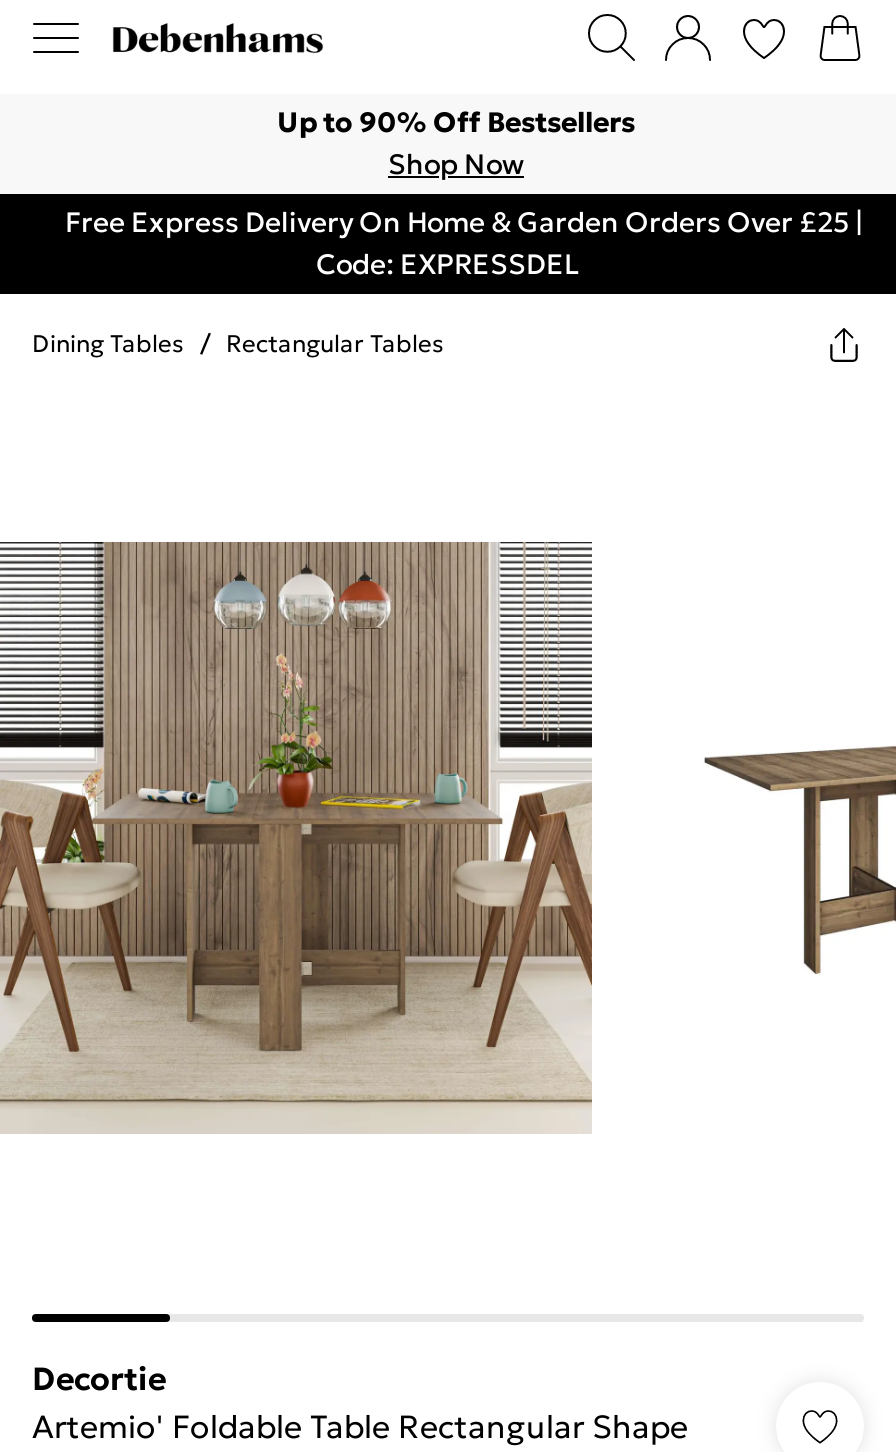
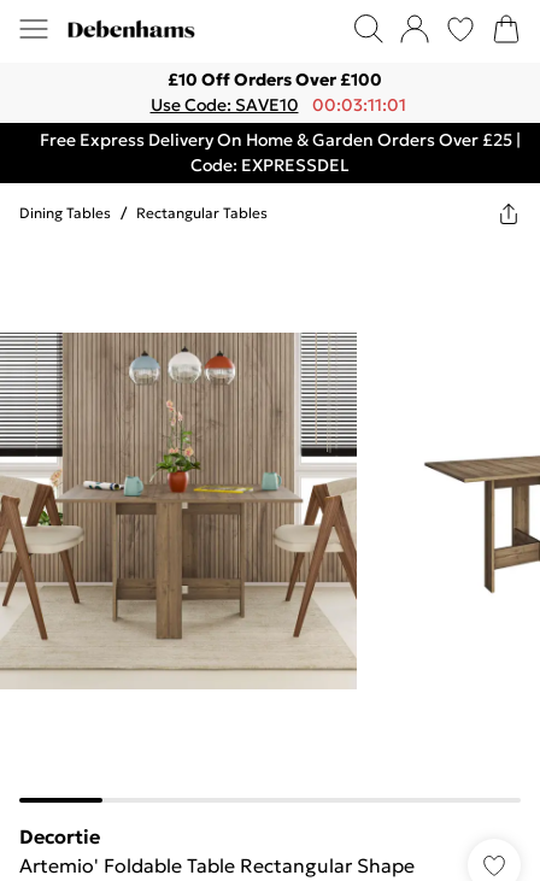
- Up to 90% Off Bestsellers
- Shop Now
+ £10 Off Orders Over £100
+ Use Code: SAVE10
+ 00:03:11:01
